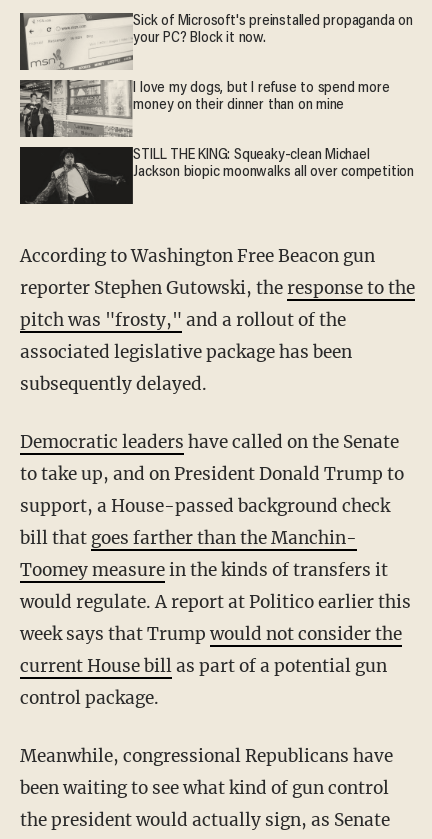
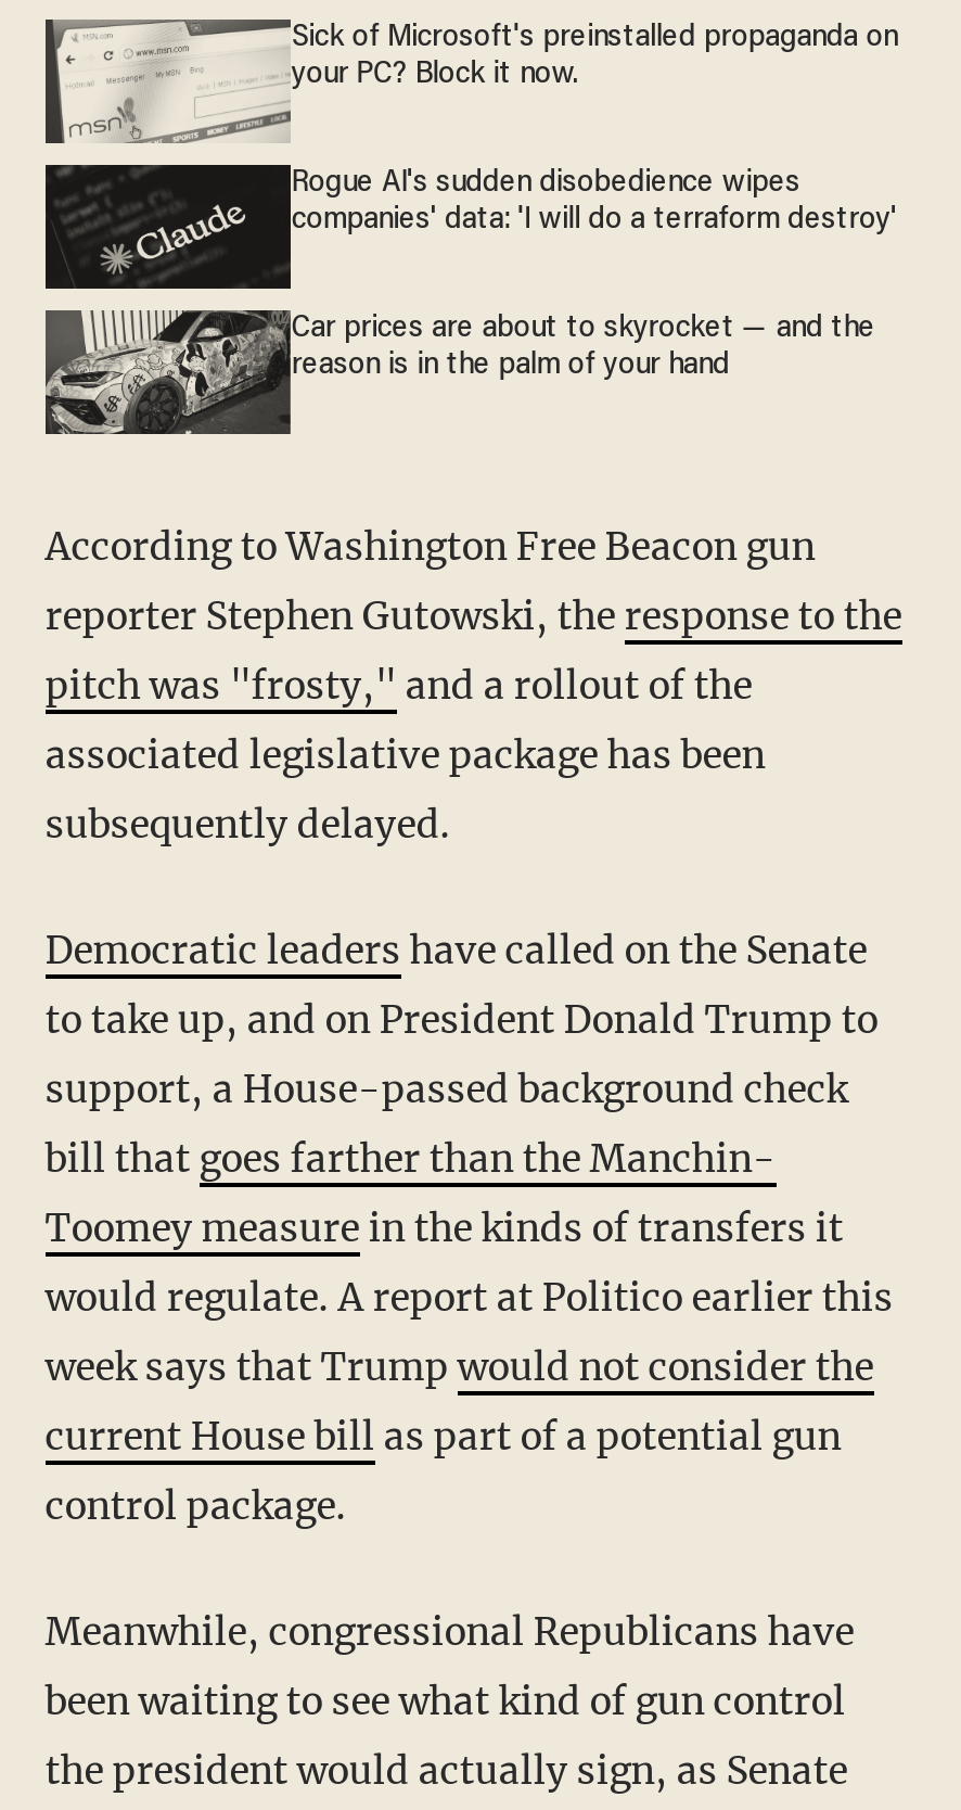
- [image]
- I love my dogs, but I refuse to spend more
- money on their dinner than on mine
+ [image]
+ Rogue AI's sudden disobedience wipes
+ companies' data: 'I will do a terraform destroy'

- [image]
- STILL THE KING: Squeaky-clean Michael
- Jackson biopic moonwalks all over competition
+ [image]
+ Car prices are about to skyrocket — and the
+ reason is in the palm of your hand
